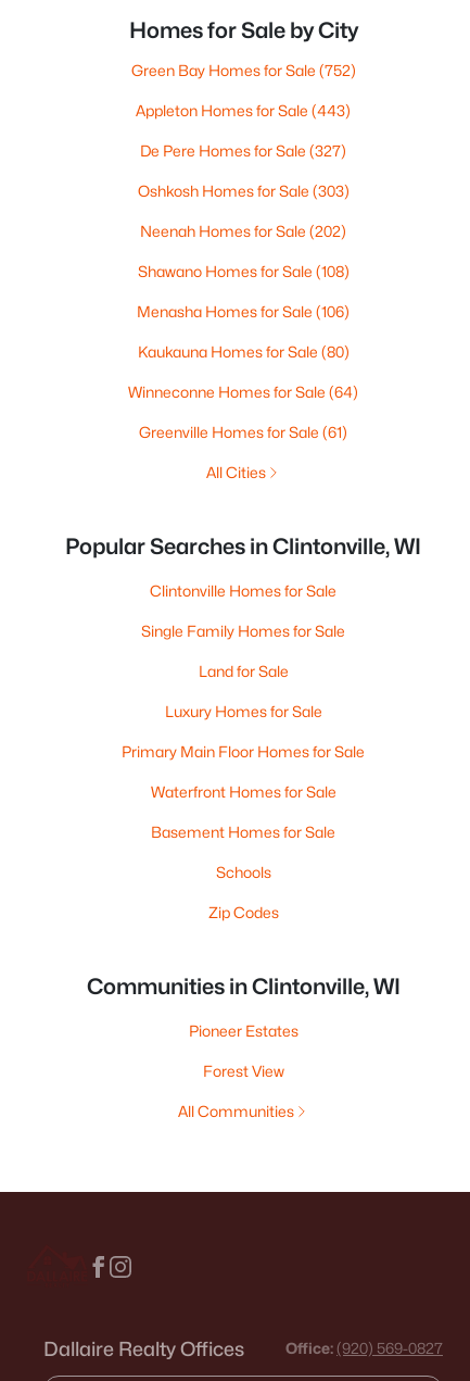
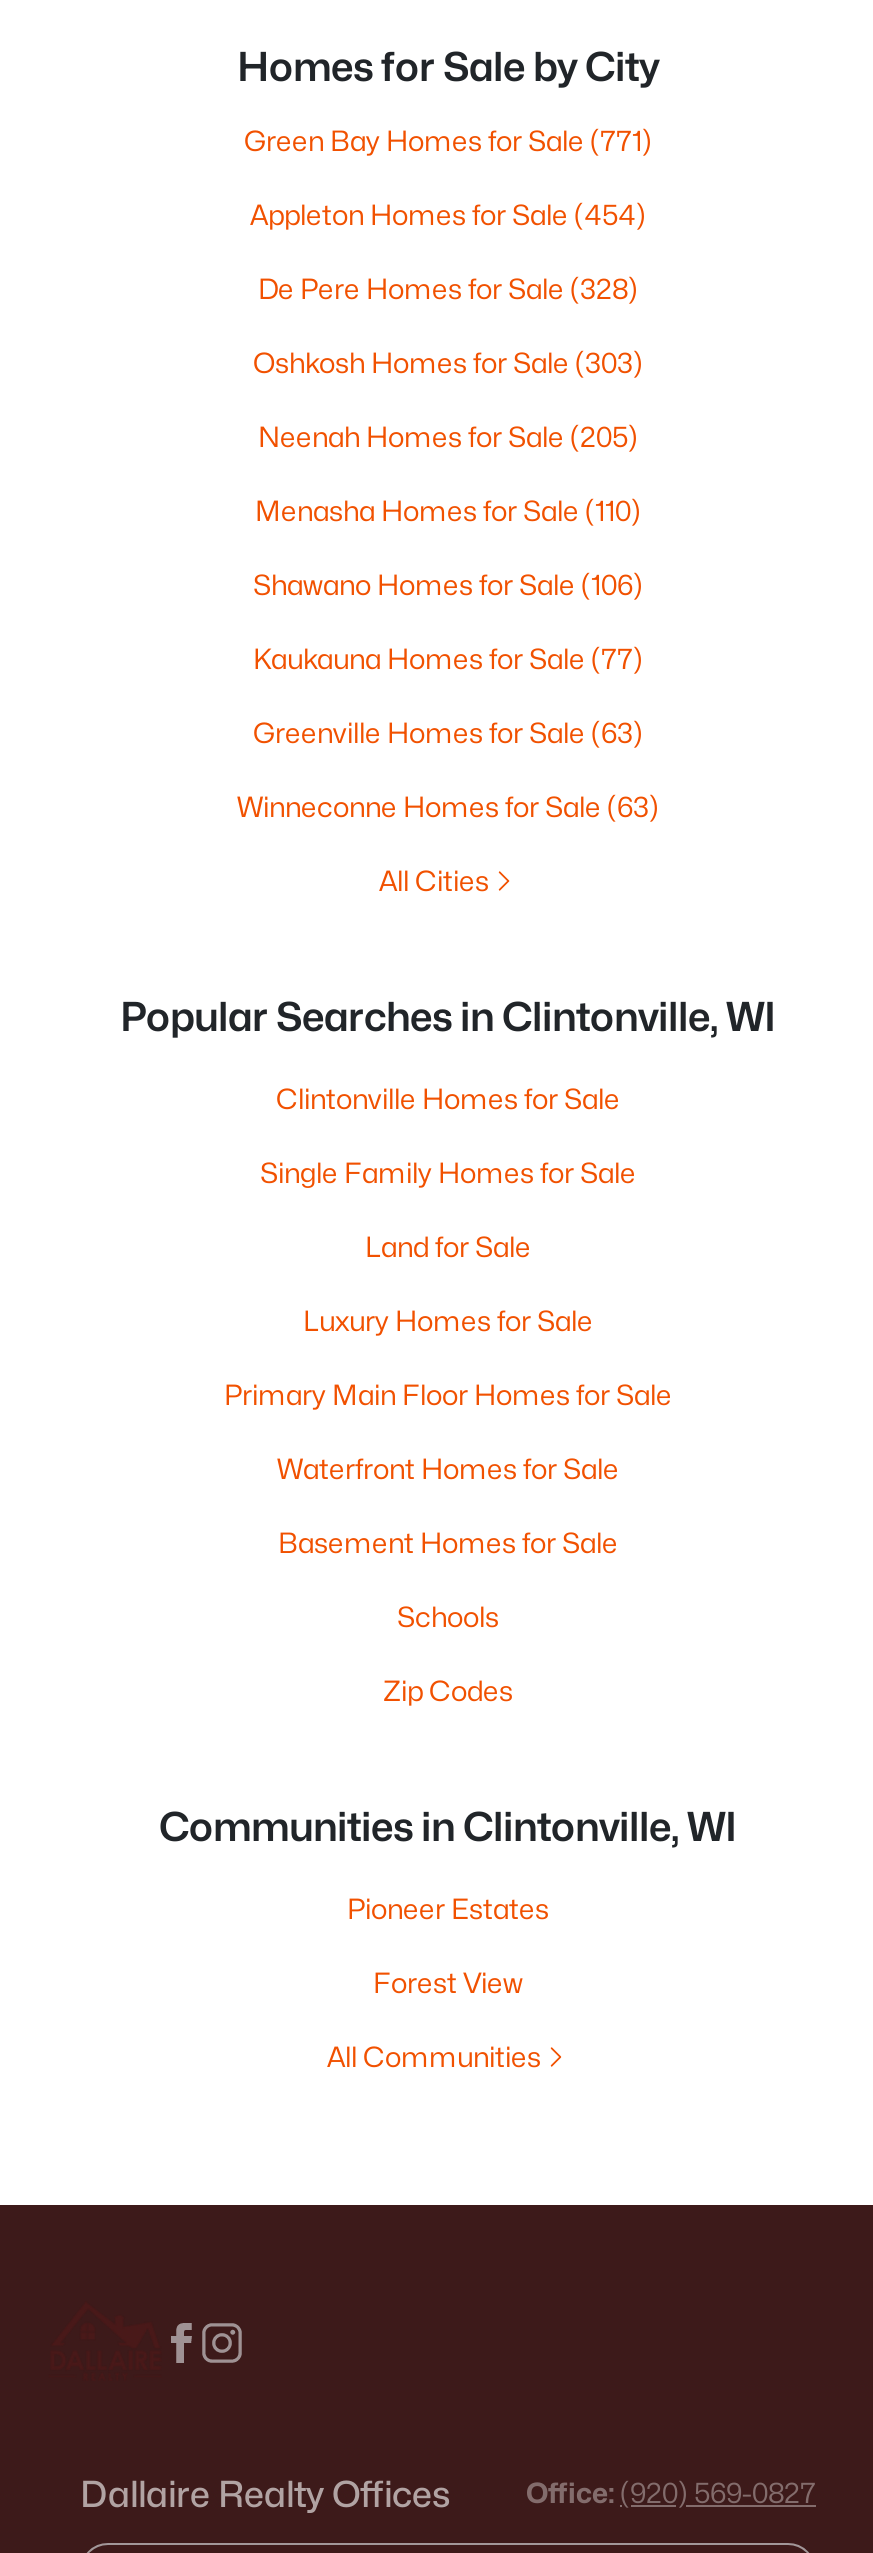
- Green Bay Homes for Sale (752)
+ Green Bay Homes for Sale (771)

- Appleton Homes for Sale (443)
+ Appleton Homes for Sale (454)

- De Pere Homes for Sale (327)
+ De Pere Homes for Sale (328)

- Neenah Homes for Sale (202)
+ Neenah Homes for Sale (205)

- Shawano Homes for Sale (108)
+ Menasha Homes for Sale (110)

- Menasha Homes for Sale (106)
+ Shawano Homes for Sale (106)

- Kaukauna Homes for Sale (80)
+ Kaukauna Homes for Sale (77)

- Winneconne Homes for Sale (64)
+ Greenville Homes for Sale (63)

- Greenville Homes for Sale (61)
+ Winneconne Homes for Sale (63)
